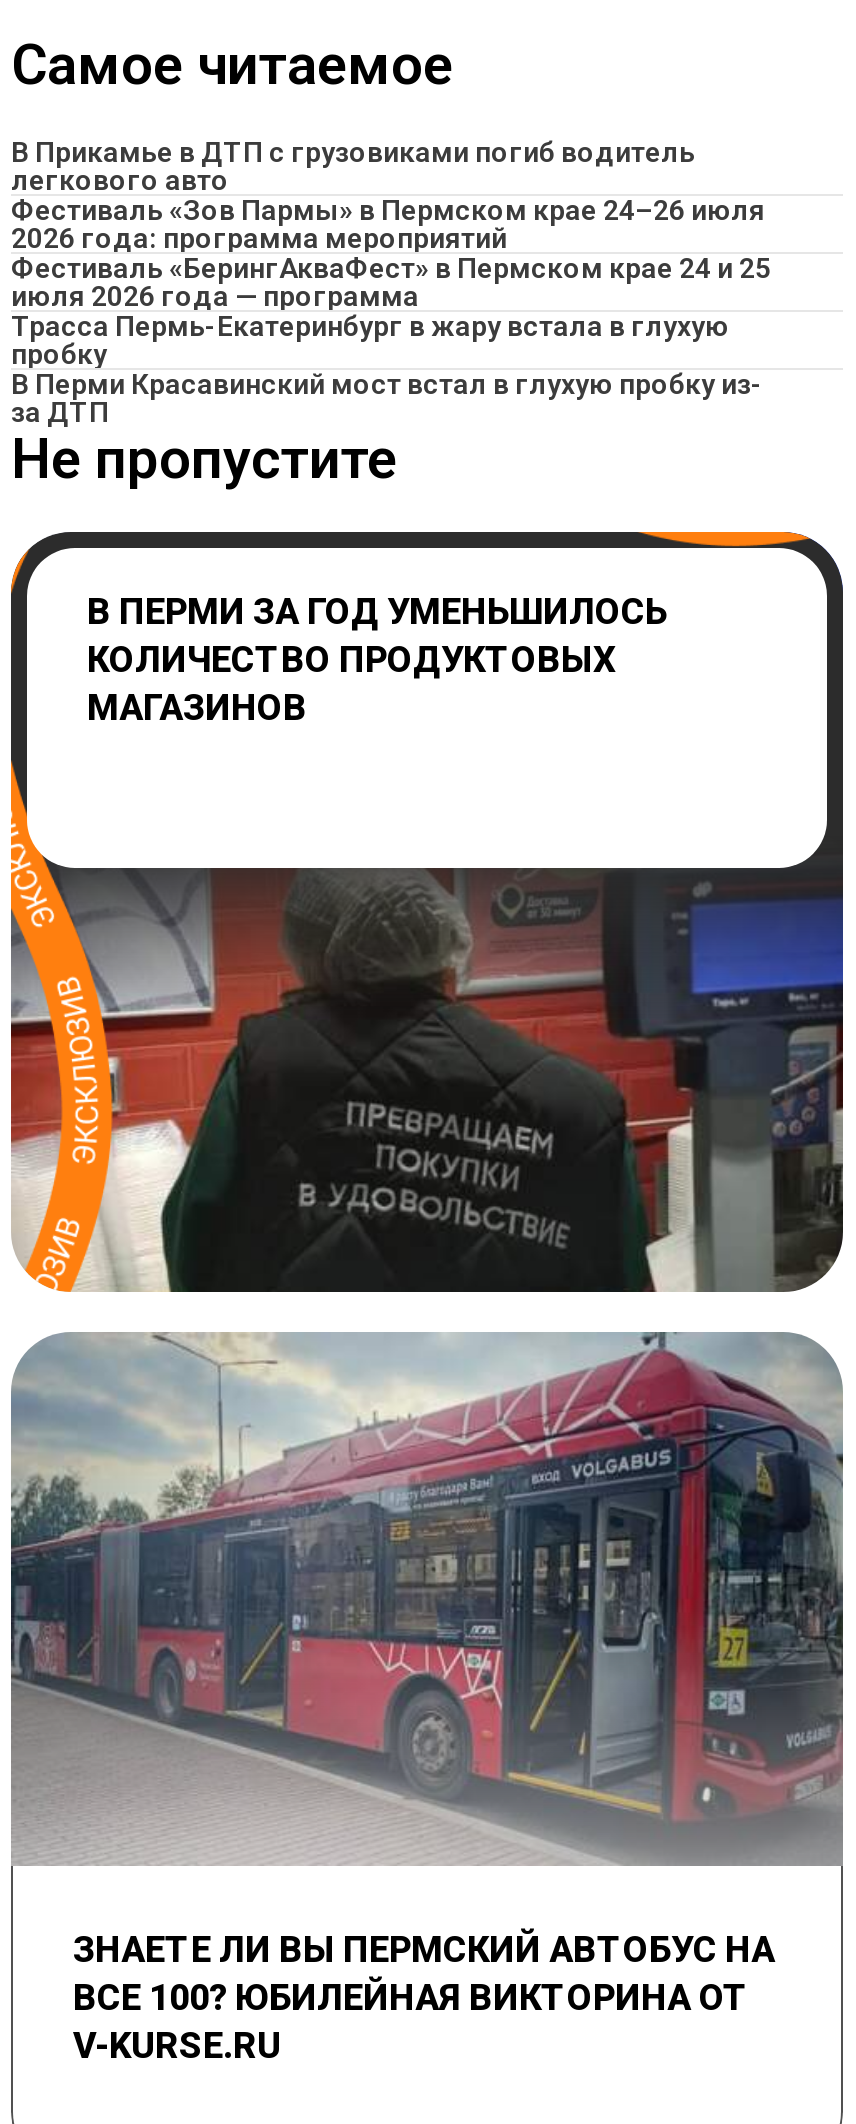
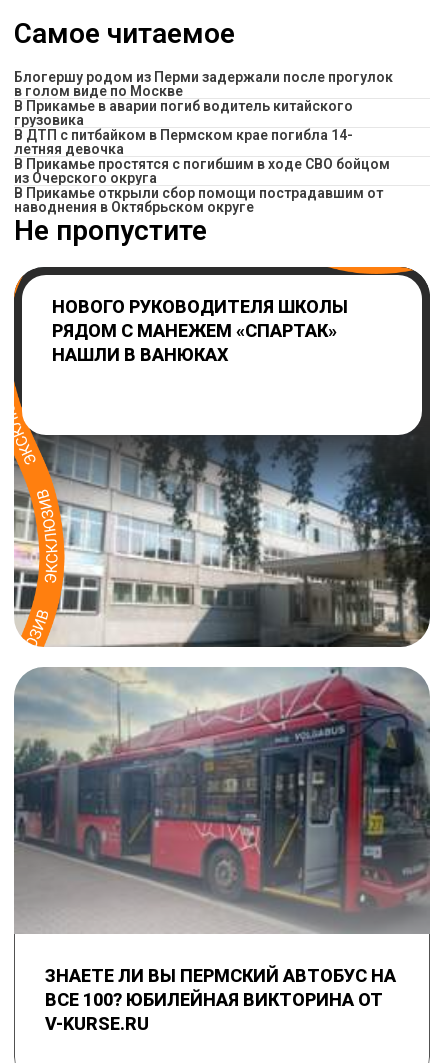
- В Прикамье в ДТП с грузовиками погиб водитель
- легкового авто
- Фестиваль «Зов Пармы» в Пермском крае 24–26 июля
- 2026 года: программа мероприятий
- Фестиваль «БерингАкваФест» в Пермском крае 24 и 25
- июля 2026 года — программа
- Трасса Пермь-Екатеринбург в жару встала в глухую
- пробку
- В Перми Красавинский мост встал в глухую пробку из-
- за ДТП
+ Блогершу родом из Перми задержали после прогулок
+ в голом виде по Москве
+ В Прикамье в аварии погиб водитель китайского
+ грузовика
+ В ДТП с питбайком в Пермском крае погибла 14-
+ летняя девочка
+ В Прикамье простятся с погибшим в ходе СВО бойцом
+ из Очерского округа
+ В Прикамье открыли сбор помощи пострадавшим от
+ наводнения в Октябрьском округе

- В ПЕРМИ ЗА ГОД УМЕНЬШИЛОСЬ
- КОЛИЧЕСТВО ПРОДУКТОВЫХ
- МАГАЗИНОВ
+ НОВОГО РУКОВОДИТЕЛЯ ШКОЛЫ
+ РЯДОМ С МАНЕЖЕМ «СПАРТАК»
+ НАШЛИ В ВАНЮКАХ

- [image]
+ [image]
